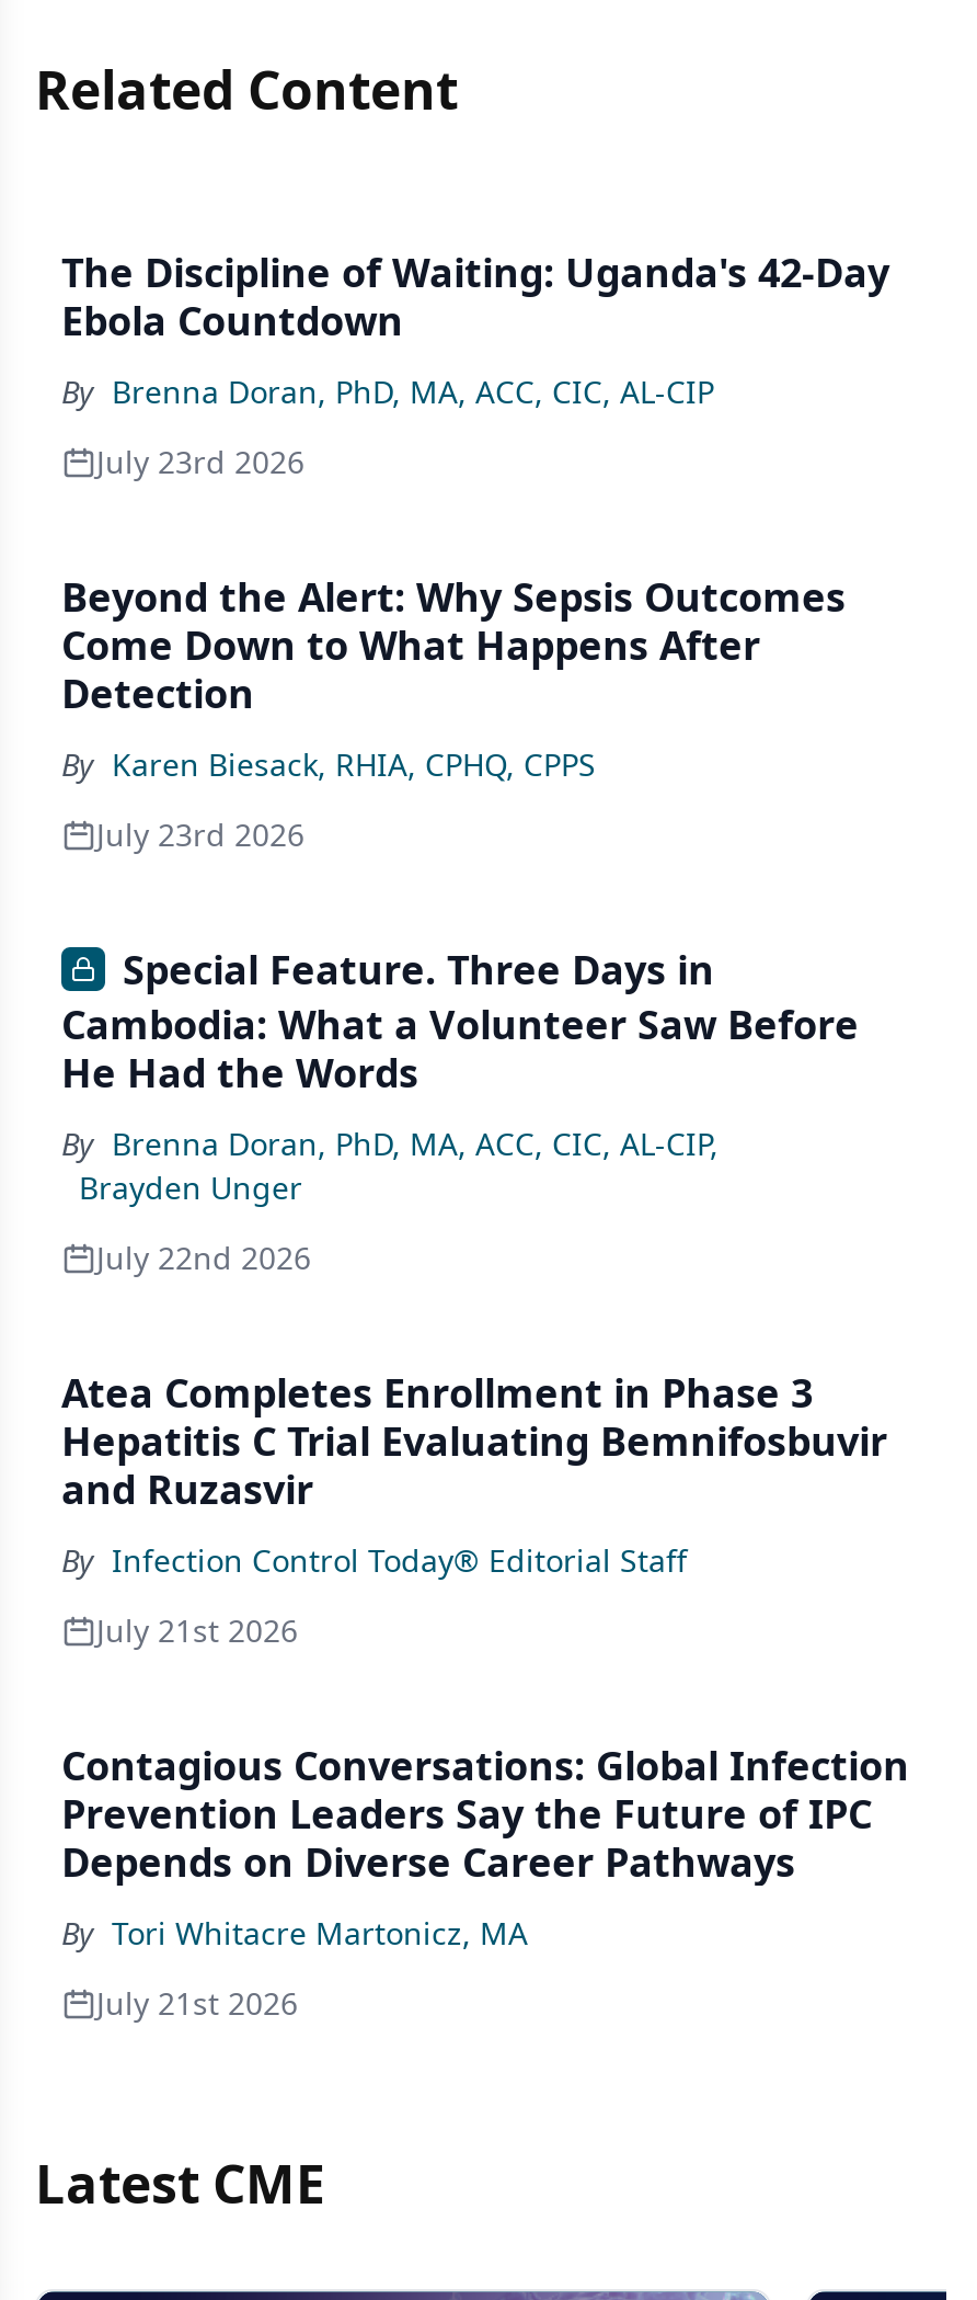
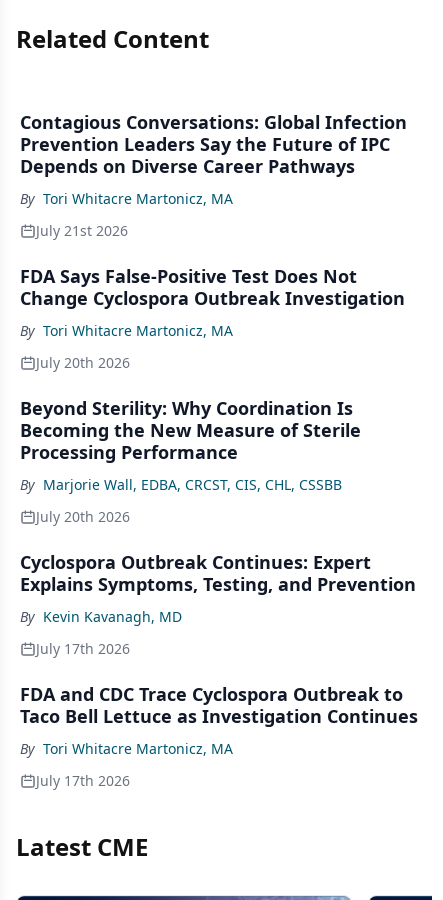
- The Discipline of Waiting: Uganda's 42-Day
- Ebola Countdown
- By Brenna Doran, PhD, MA, ACC, CIC, AL-CIP
- July 23rd 2026
- Beyond the Alert: Why Sepsis Outcomes
- Come Down to What Happens After
- Detection
- By Karen Biesack, RHIA, CPHQ, CPPS
- July 23rd 2026
- Special Feature. Three Days in
- Cambodia: What a Volunteer Saw Before
- He Had the Words
- By Brenna Doran, PhD, MA, ACC, CIC, AL-CIP,
- Brayden Unger
- July 22nd 2026
- Atea Completes Enrollment in Phase 3
- Hepatitis C Trial Evaluating Bemnifosbuvir
- and Ruzasvir
- By Infection Control Today® Editorial Staff
- July 21st 2026

moved up: Contagious Conversations: Global Infection | Prevention Leaders Say the Future of IPC | Depends on Diverse Career Pathways | By Tori Whitacre Martonicz, MA | July 21st 2026

+ FDA Says False-Positive Test Does Not
+ Change Cyclospora Outbreak Investigation
+ By Tori Whitacre Martonicz, MA
+ July 20th 2026
+ Beyond Sterility: Why Coordination Is
+ Becoming the New Measure of Sterile
+ Processing Performance
+ By Marjorie Wall, EDBA, CRCST, CIS, CHL, CSSBB
+ July 20th 2026
+ Cyclospora Outbreak Continues: Expert
+ Explains Symptoms, Testing, and Prevention
+ By Kevin Kavanagh, MD
+ July 17th 2026
+ FDA and CDC Trace Cyclospora Outbreak to
+ Taco Bell Lettuce as Investigation Continues
+ By Tori Whitacre Martonicz, MA
+ July 17th 2026
